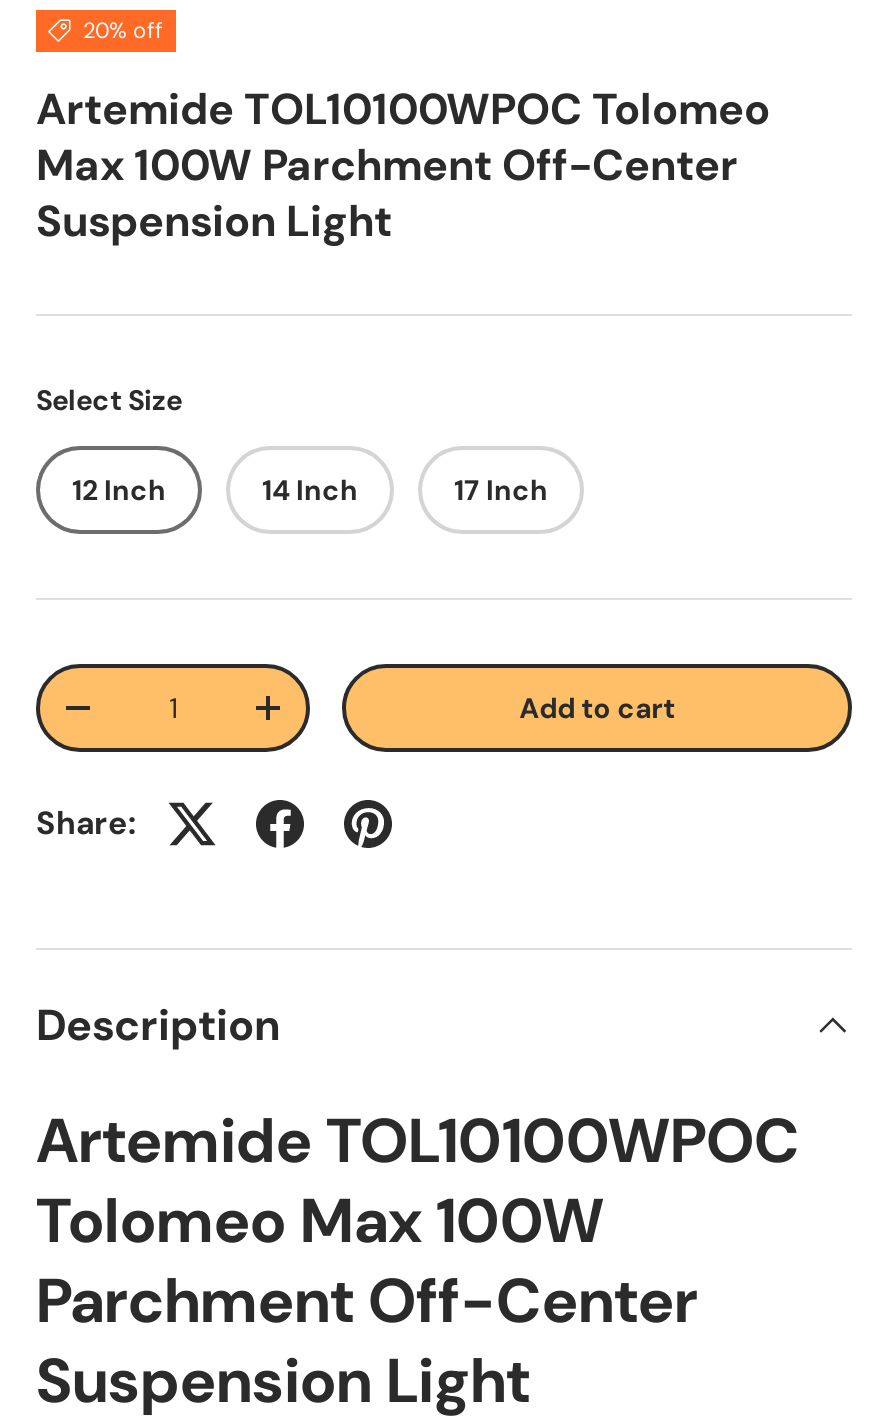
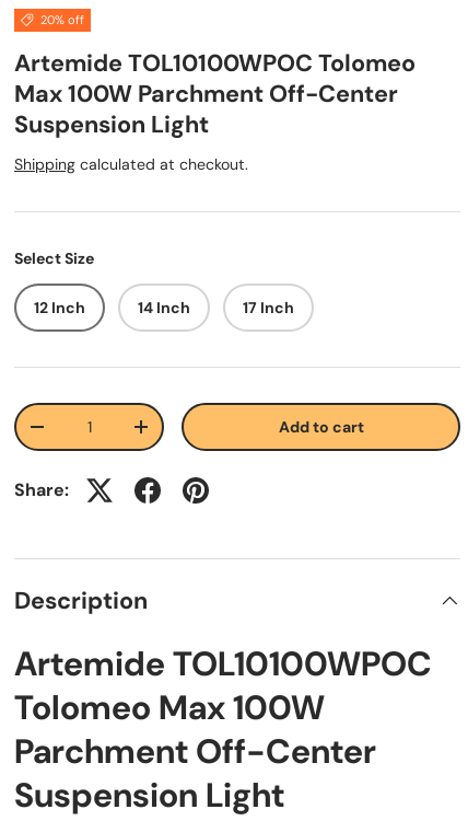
+ Shipping calculated at checkout.
